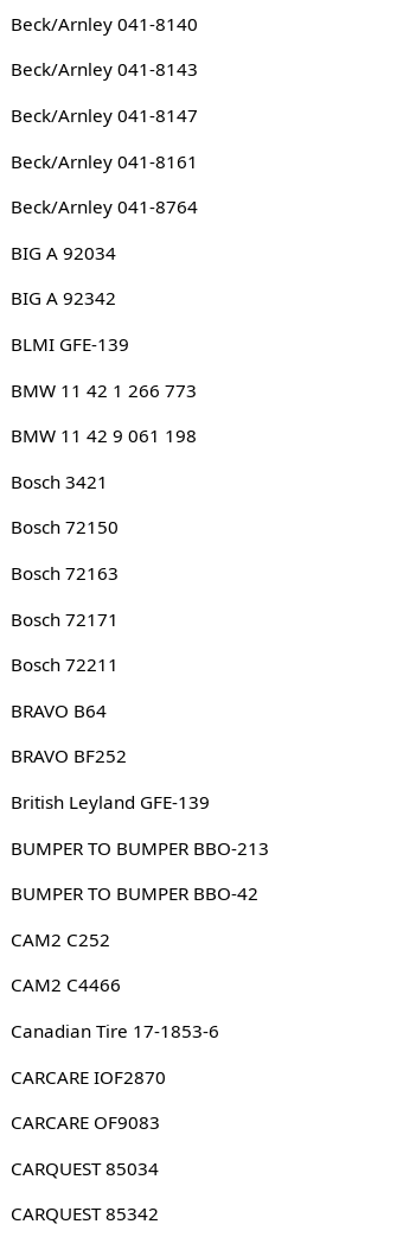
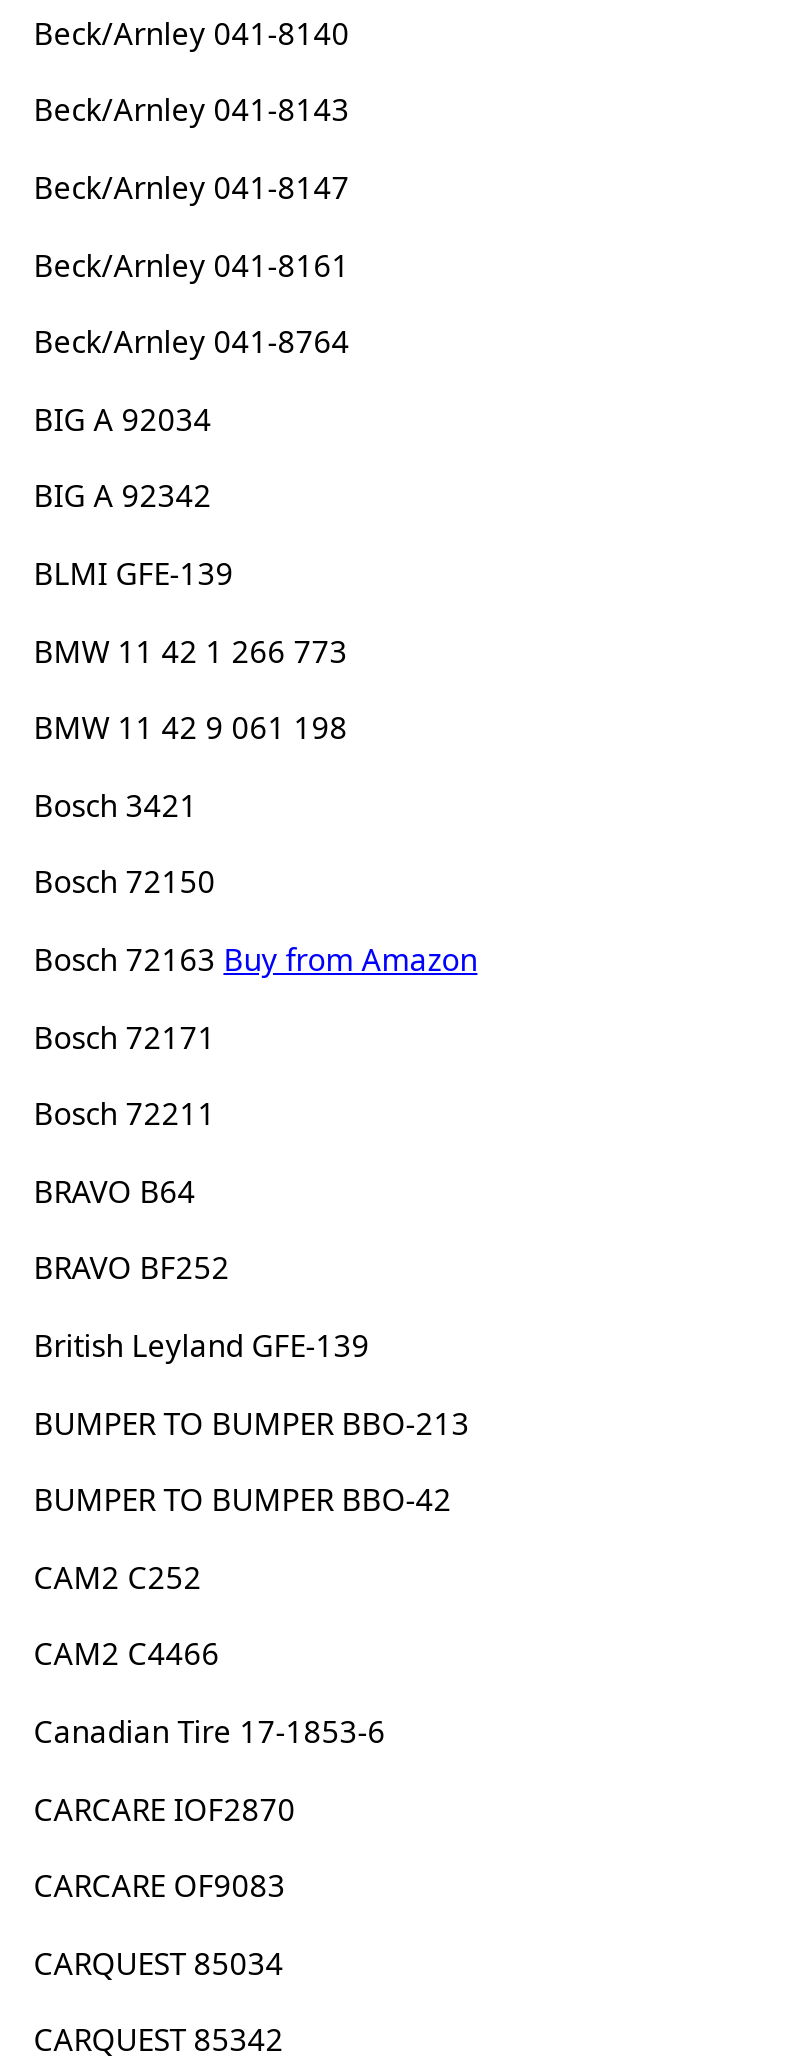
- Bosch 72163
+ Bosch 72163 Buy from Amazon
